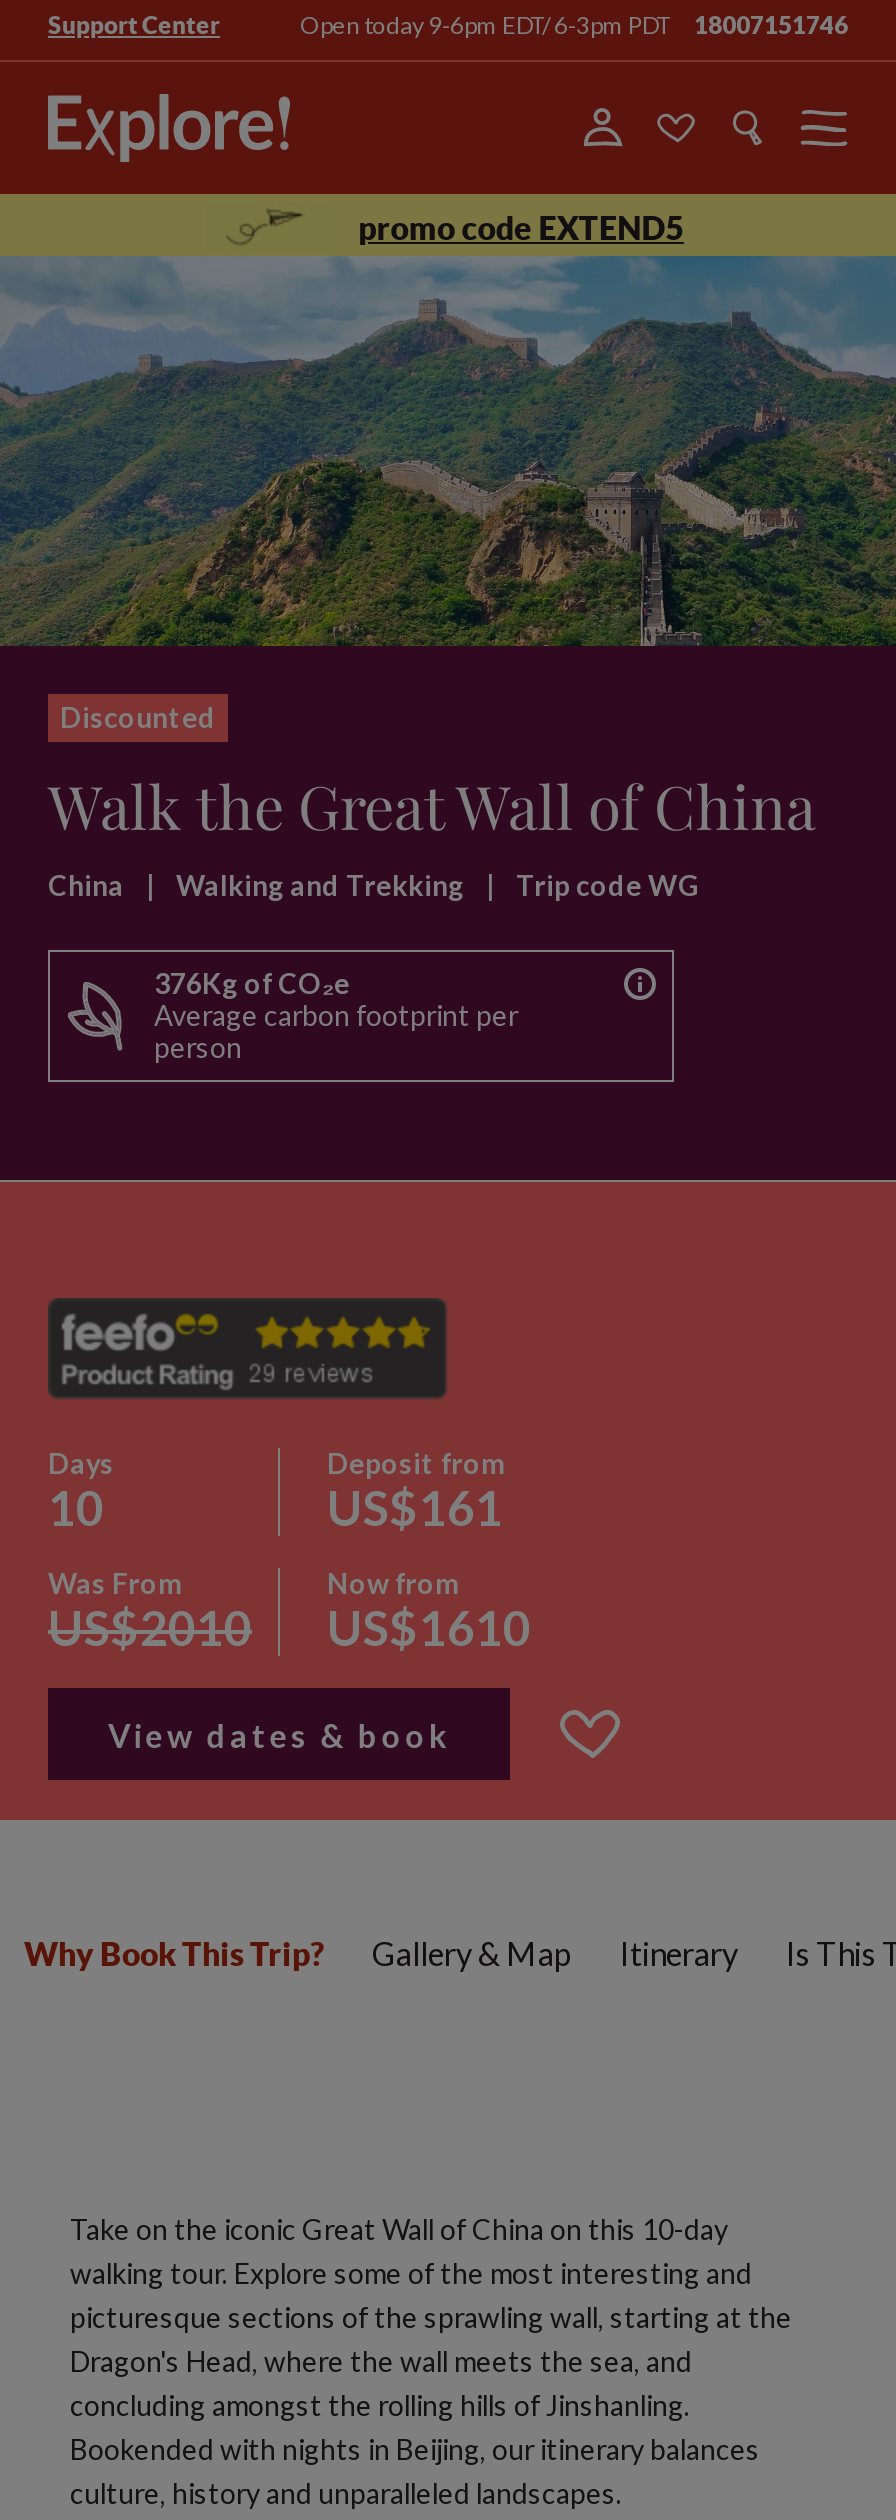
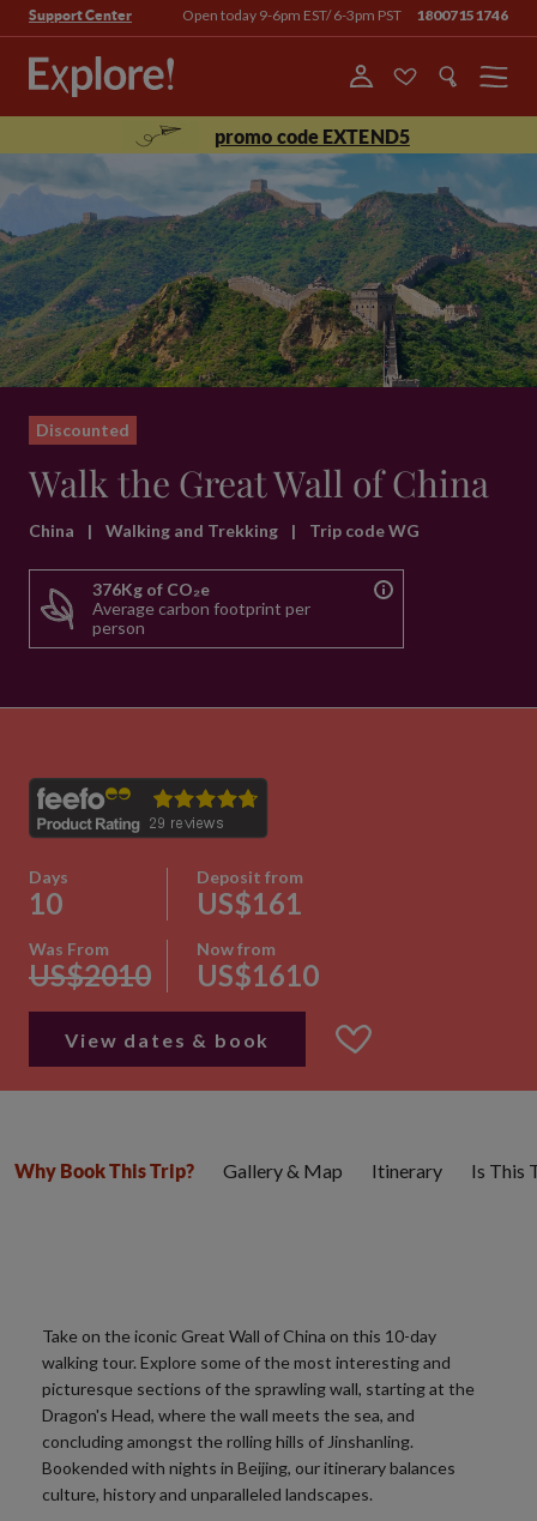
- Open today 9-6pm EDT/ 6-3pm PDT
+ Open today 9-6pm EST/ 6-3pm PST
